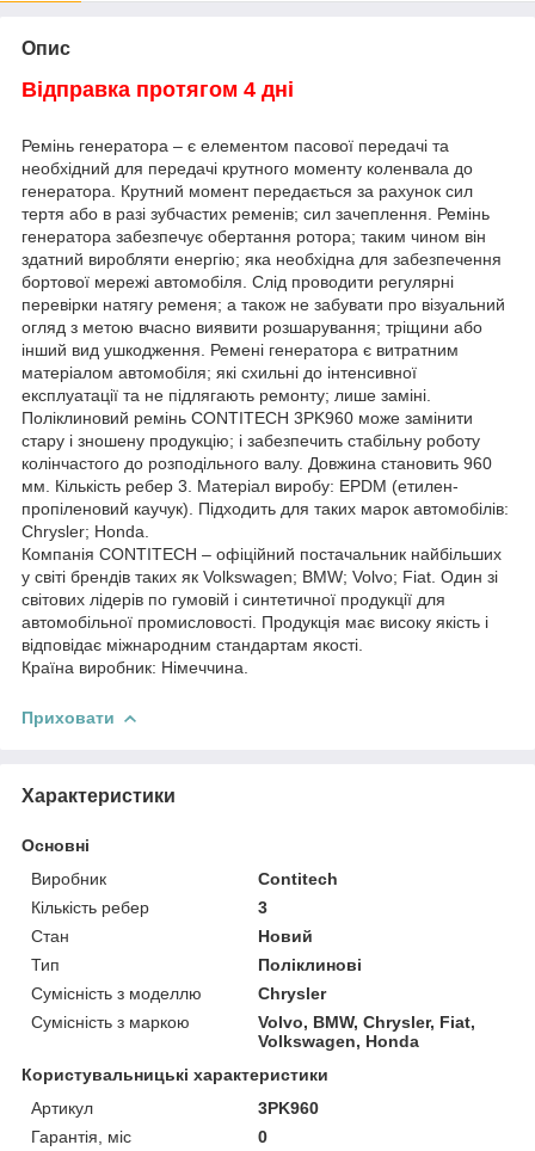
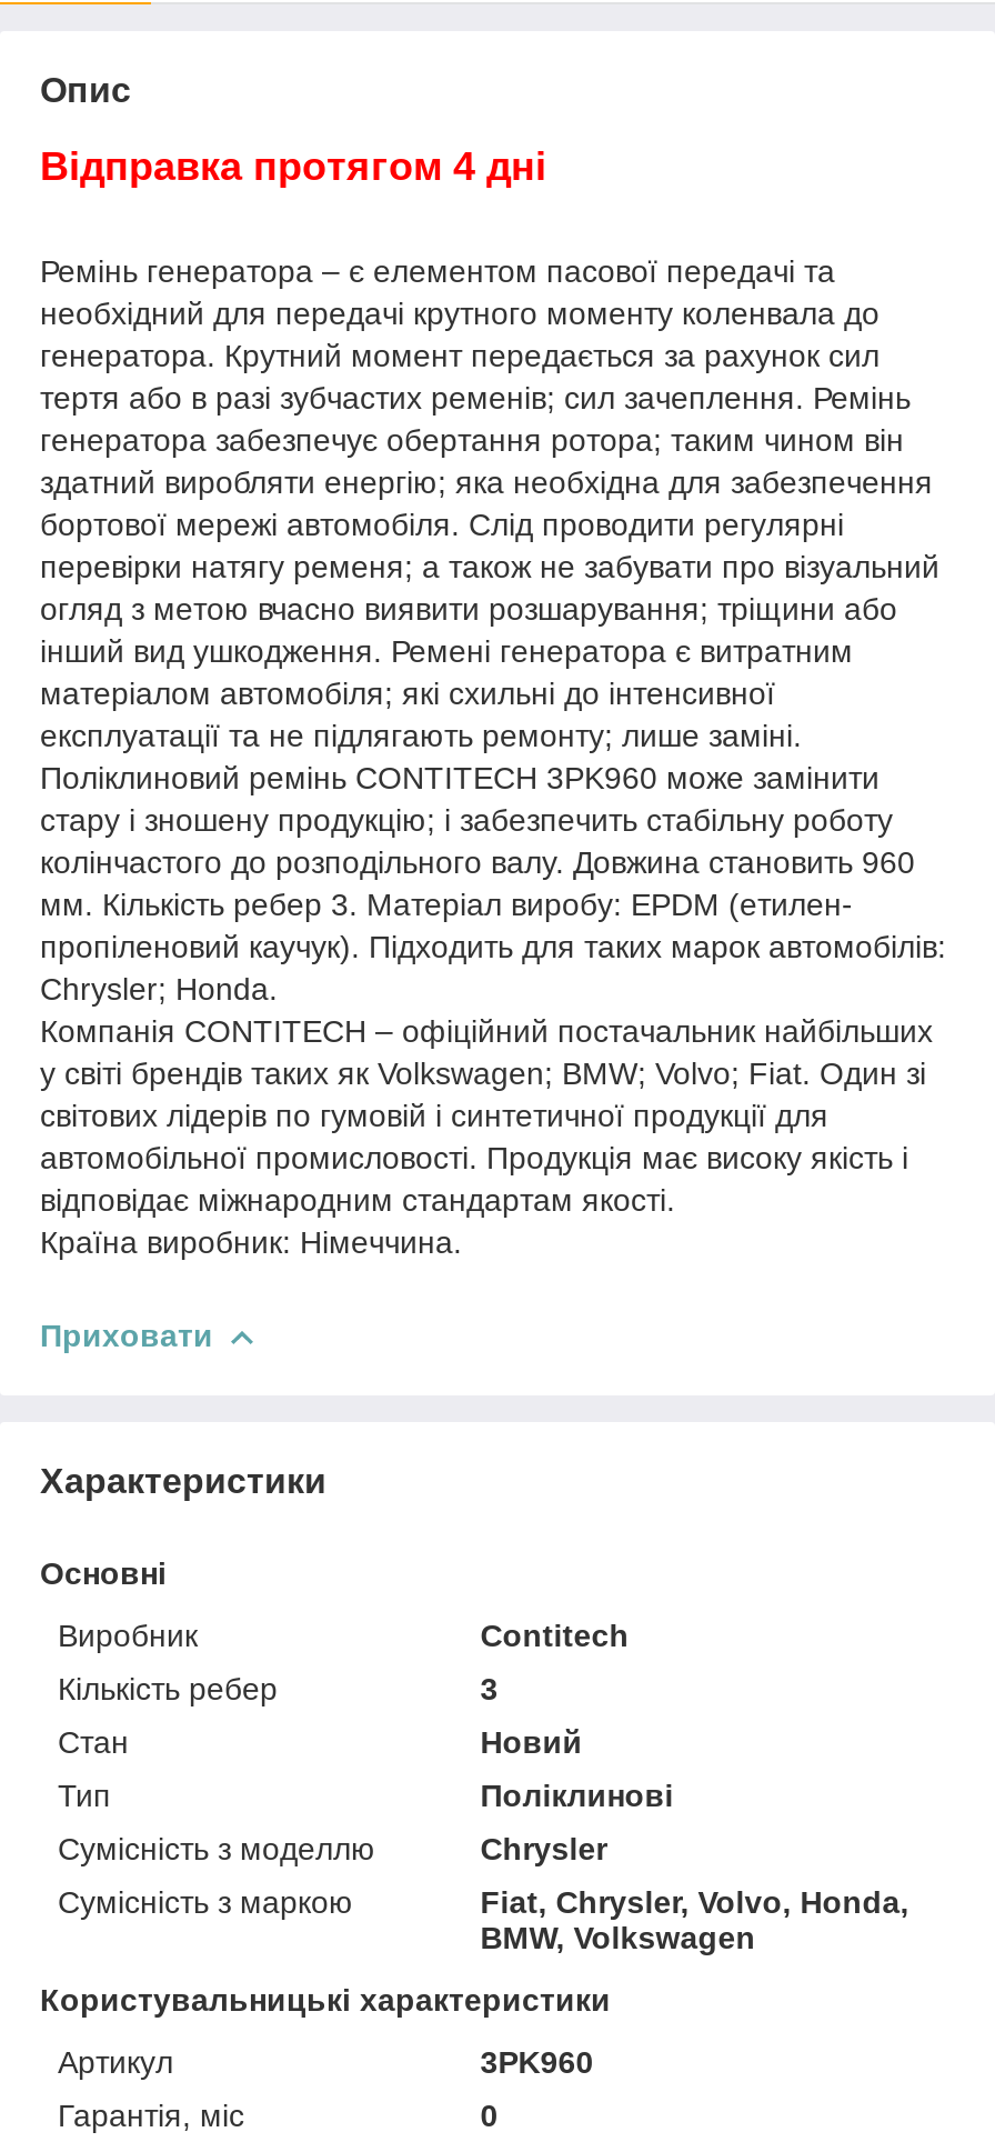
- Volvo, BMW, Chrysler, Fiat,
- Volkswagen, Honda
+ Fiat, Chrysler, Volvo, Honda,
+ BMW, Volkswagen
